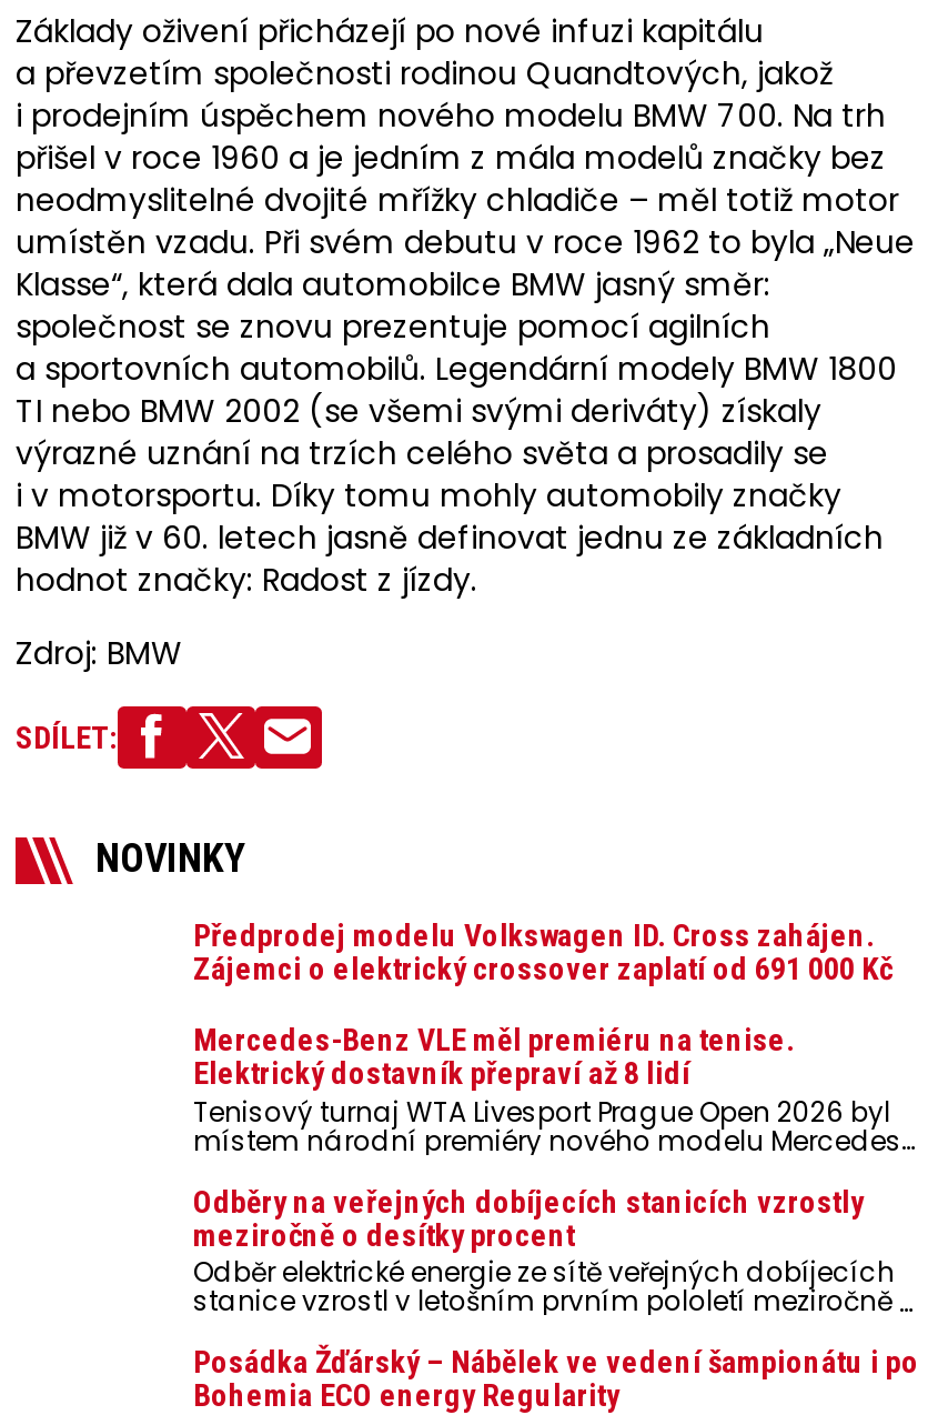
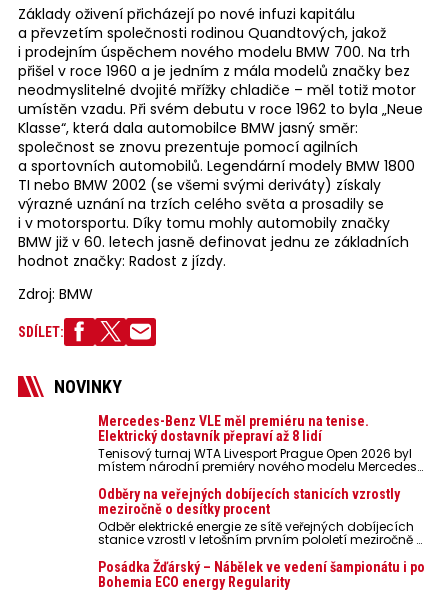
- Předprodej modelu Volkswagen ID. Cross zahájen.
- Zájemci o elektrický crossover zaplatí od 691 000 Kč
